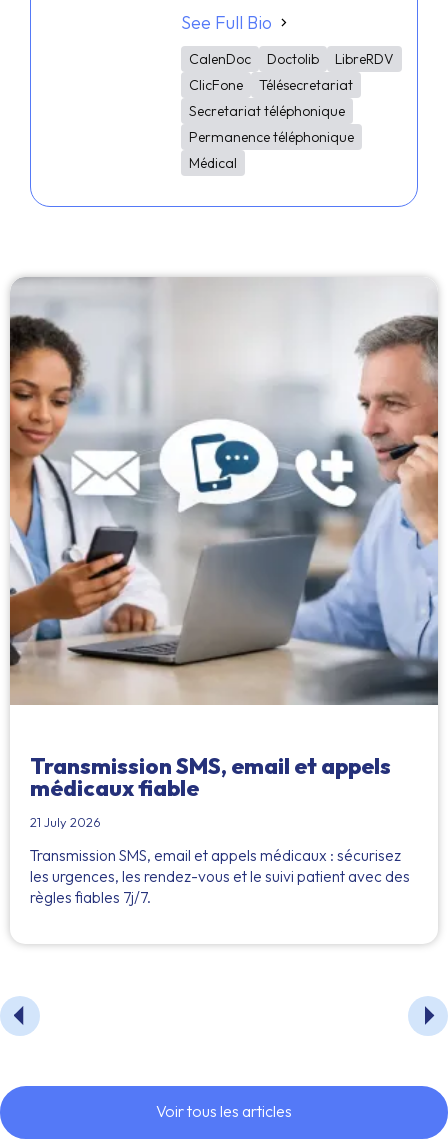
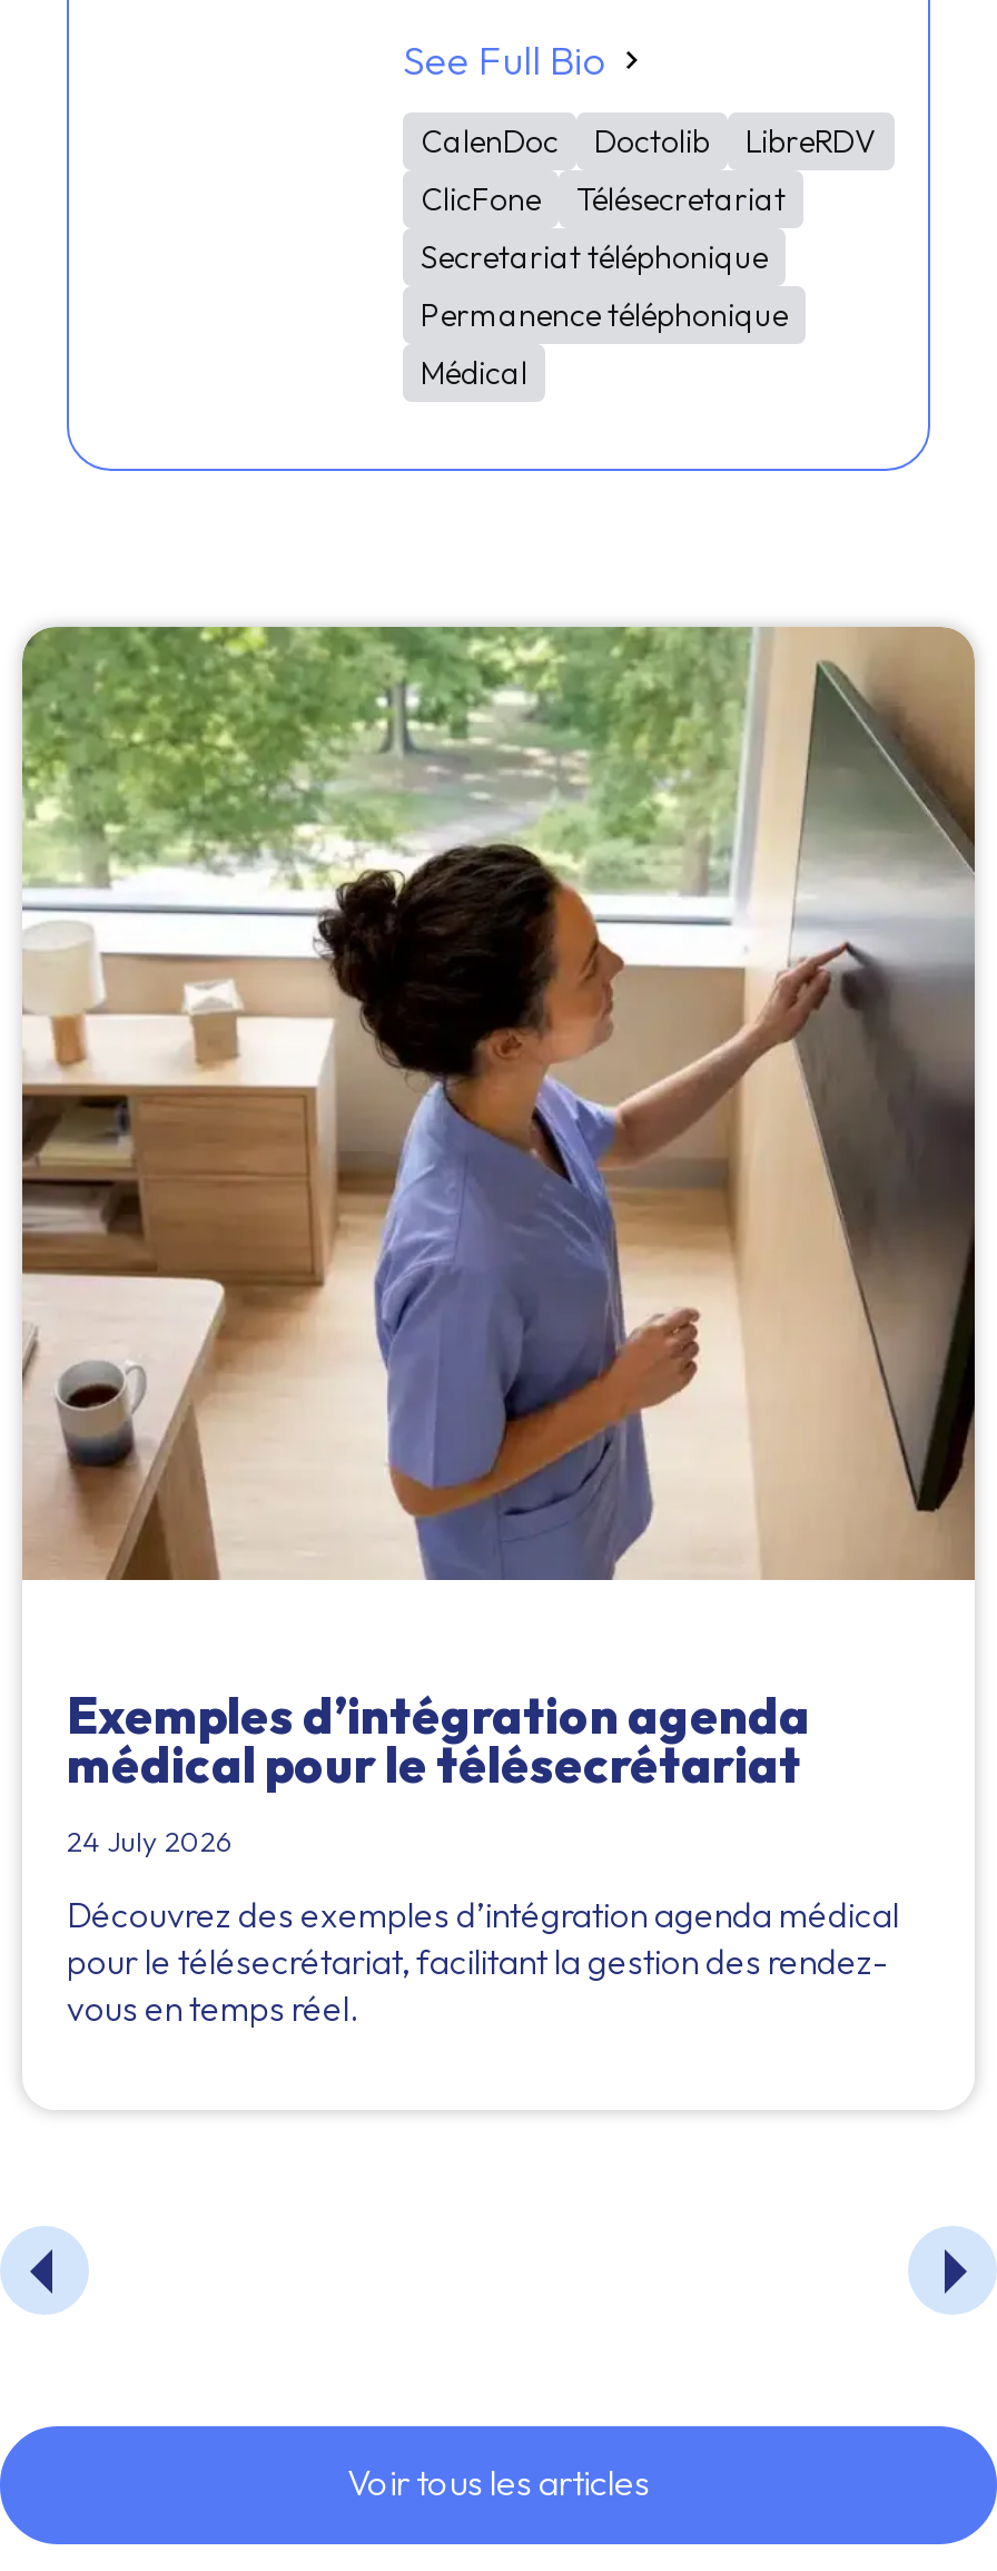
- [image]
+ [image]

- Transmission SMS, email et appels
- médicaux fiable
- 21 July 2026
+ Exemples d’intégration agenda
+ médical pour le télésecrétariat
+ 24 July 2026

- Transmission SMS, email et appels médicaux : sécurisez
- les urgences, les rendez-vous et le suivi patient avec des
- règles fiables 7j/7.
+ Découvrez des exemples d’intégration agenda médical
+ pour le télésecrétariat, facilitant la gestion des rendez-
+ vous en temps réel.
